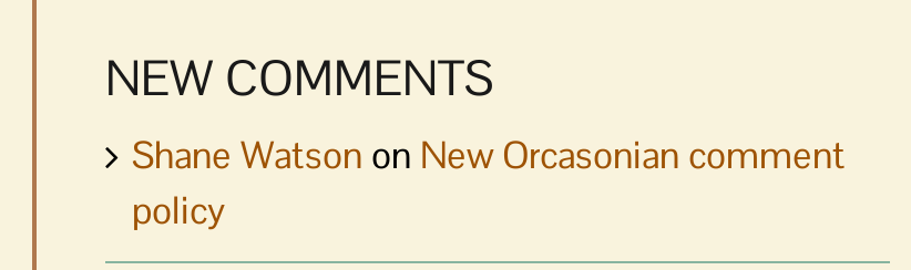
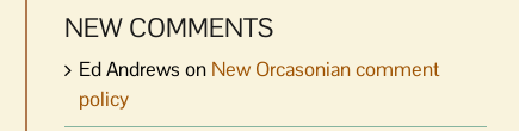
- Shane Watson on New Orcasonian comment
+ Ed Andrews on New Orcasonian comment
